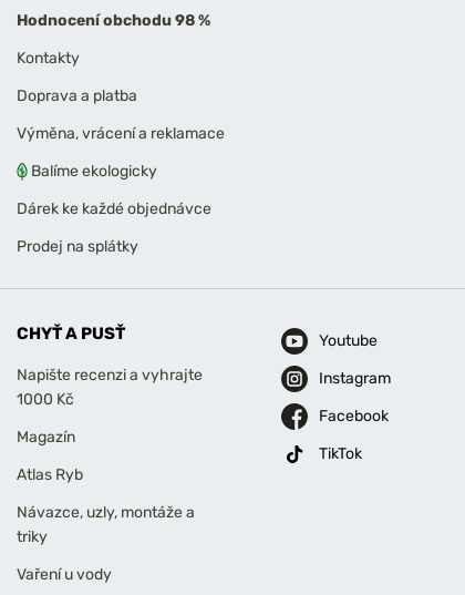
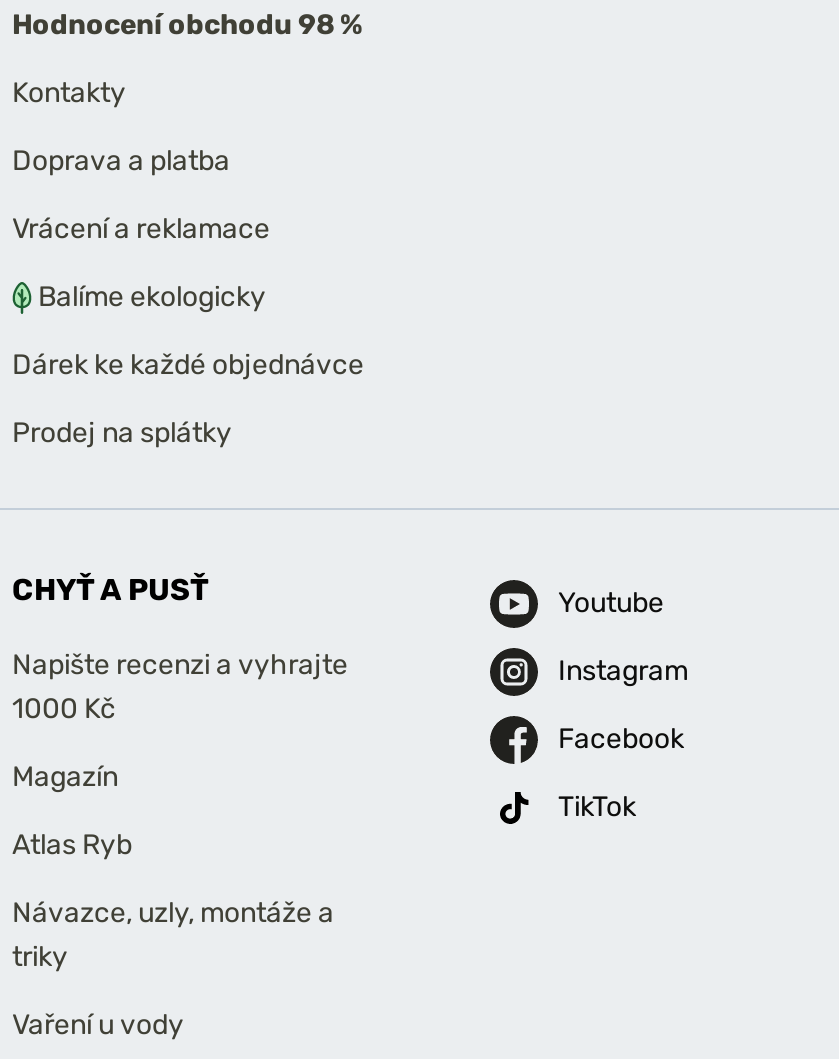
- Výměna, vrácení a reklamace
+ Vrácení a reklamace
